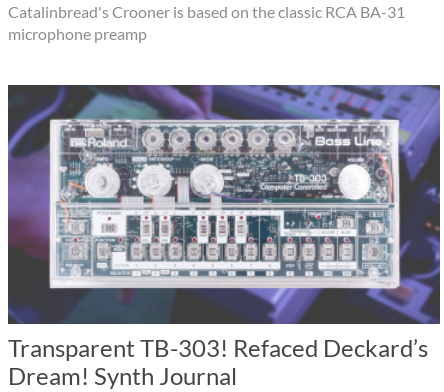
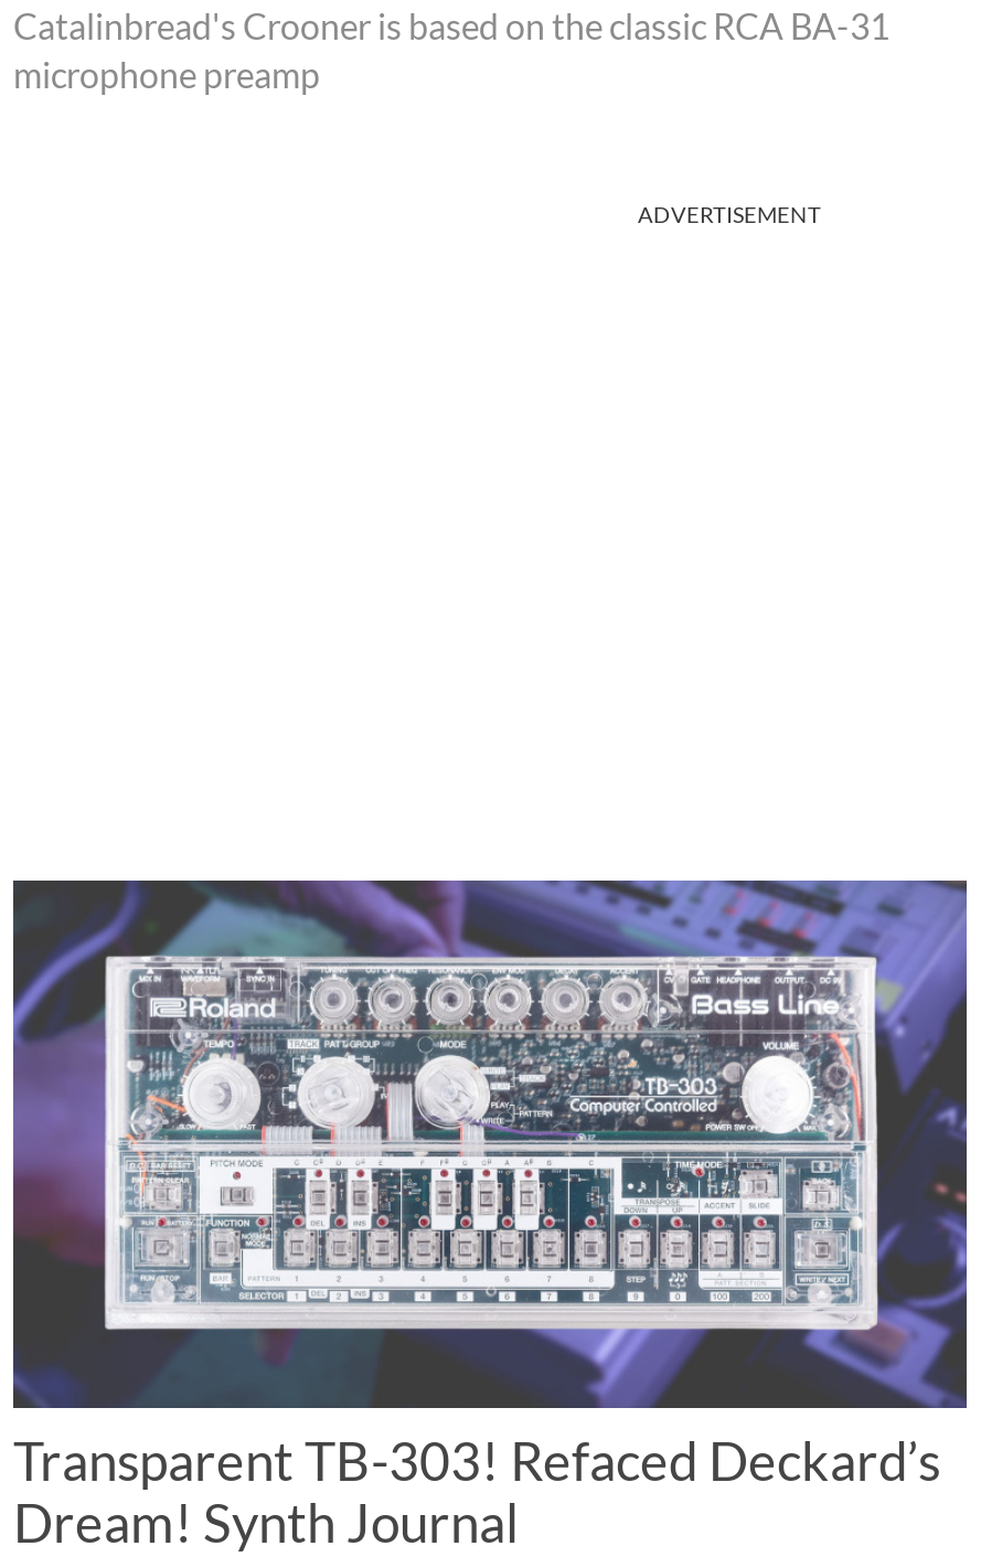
+ ADVERTISEMENT
